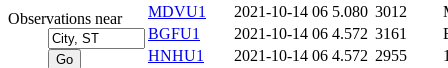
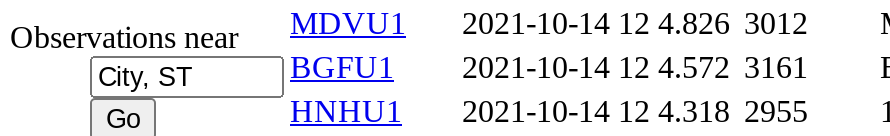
- Observations near MDVU1 2021-10-14 06 5.080 3012
+ Observations near MDVU1 2021-10-14 12 4.826 3012

- BGFU1 2021-10-14 06 4.572 3161
+ BGFU1 2021-10-14 12 4.572 3161

- HNHU1 2021-10-14 06 4.572 2955
+ HNHU1 2021-10-14 12 4.318 2955
